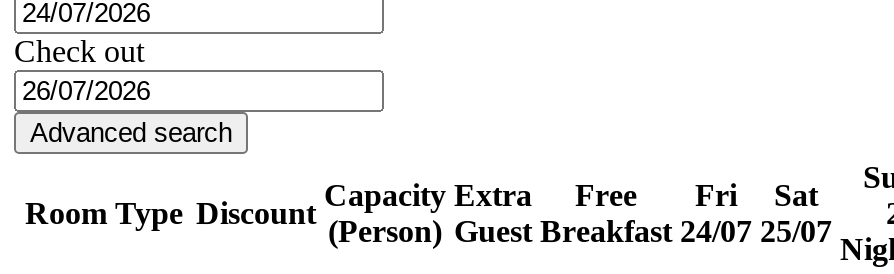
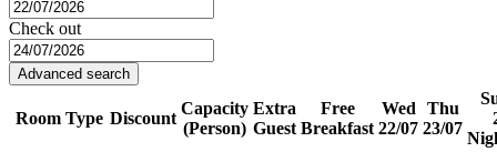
- Fri
- 24/07
+ Wed
+ 22/07

- Sat
- 25/07
+ Thu
+ 23/07
